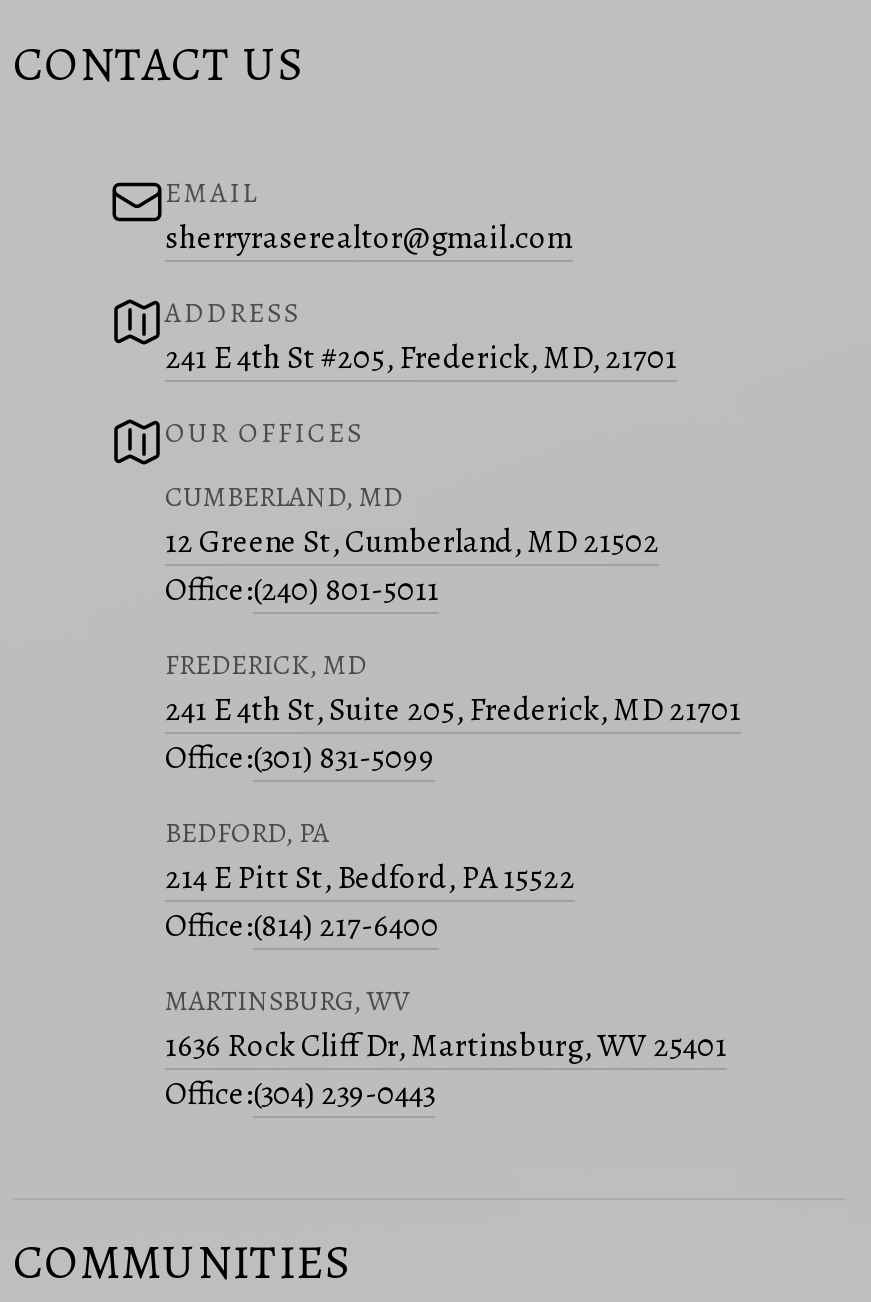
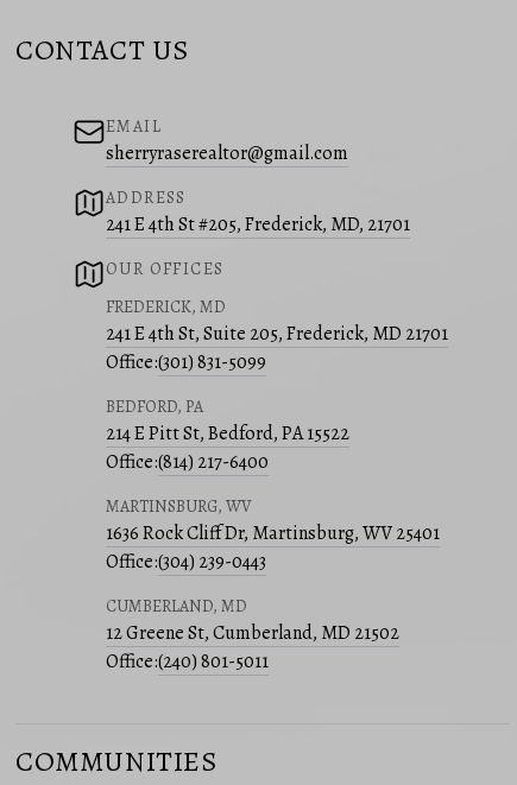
moved down: CUMBERLAND, MD | 12 Greene St, Cumberland, MD 21502 | Office:(240) 801-5011

moved up: FREDERICK, MD | 241 E 4th St, Suite 205, Frederick, MD 21701 | Office:(301) 831-5099 | ... | 1636 Rock Cliff Dr, Martinsburg, WV 25401 | Office:(304) 239-0443
